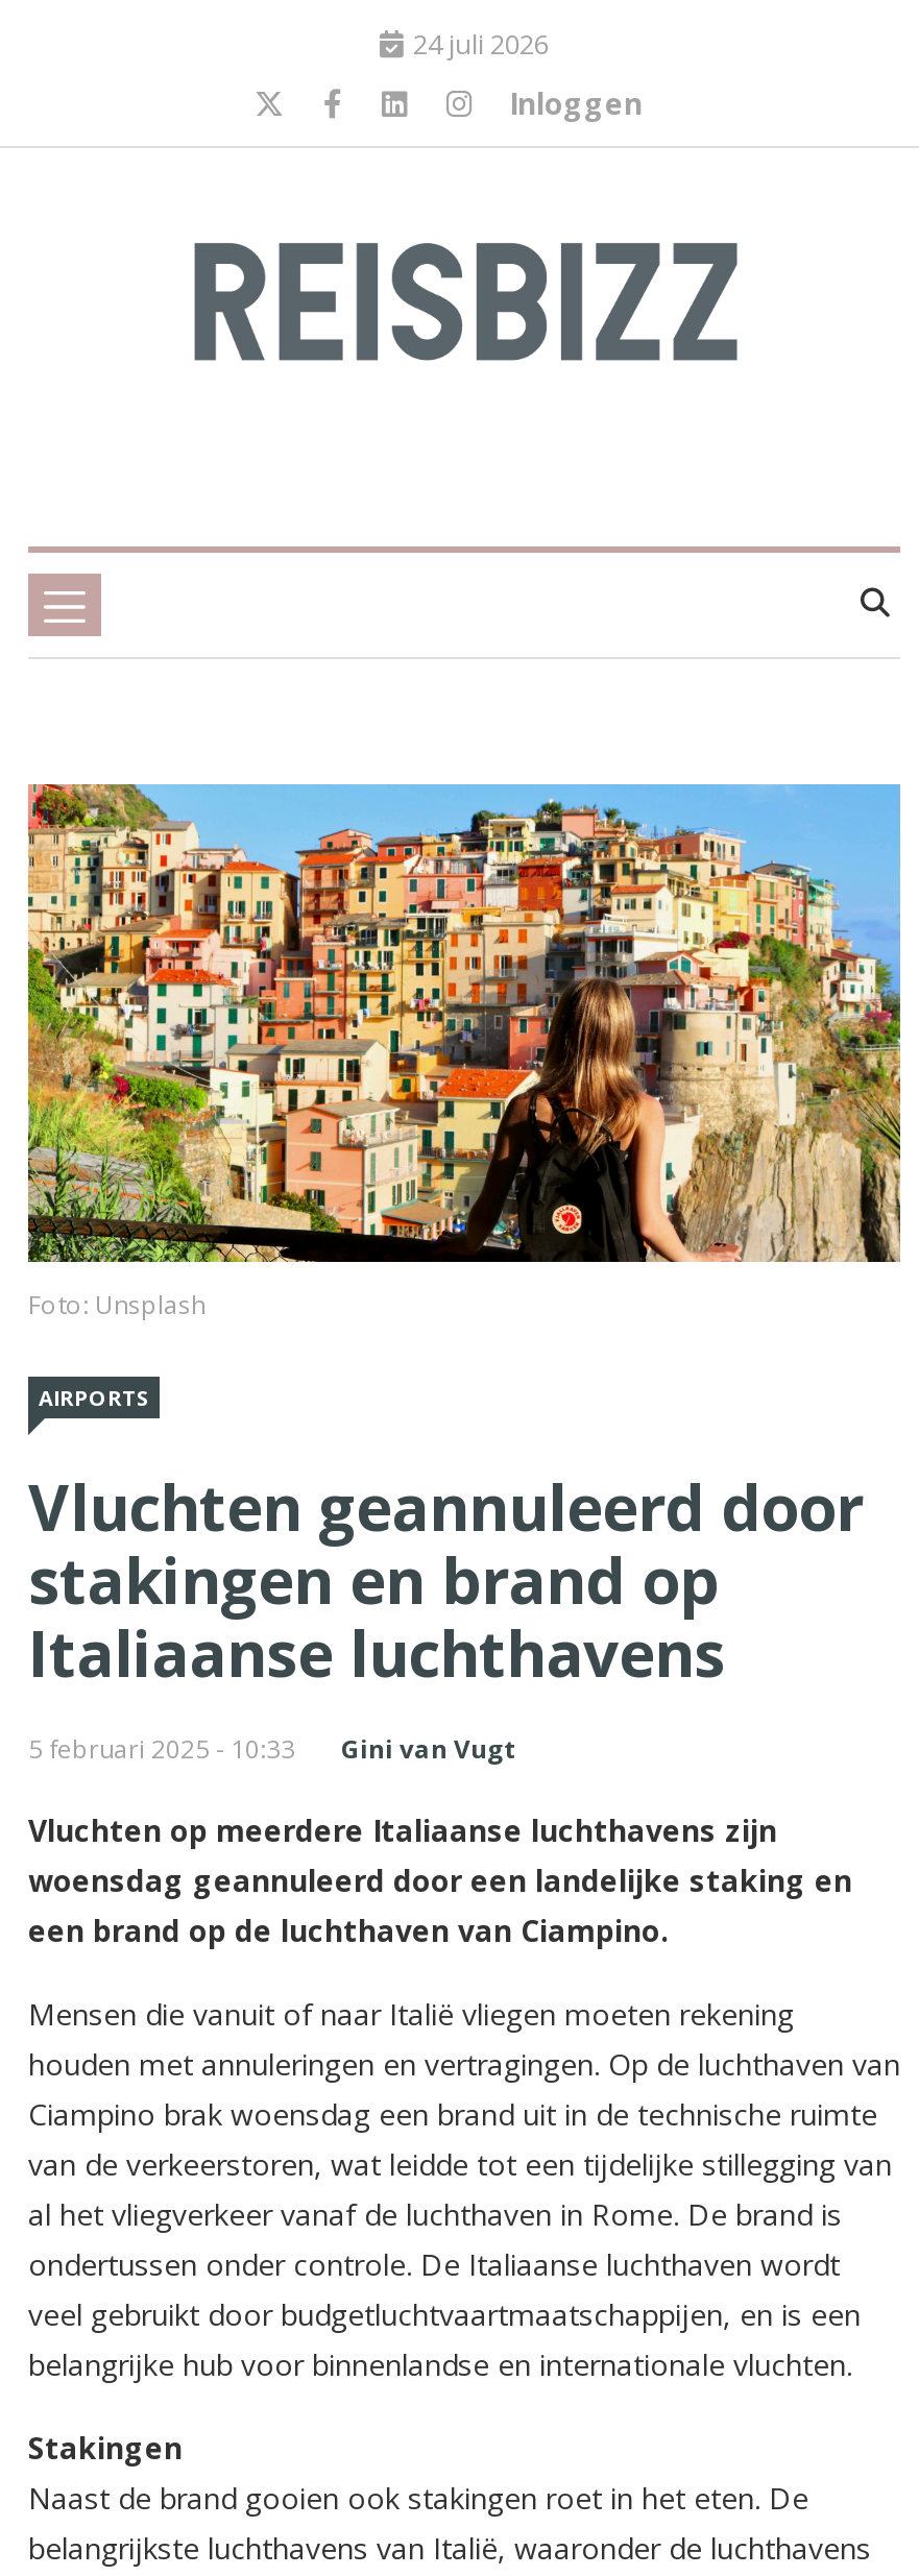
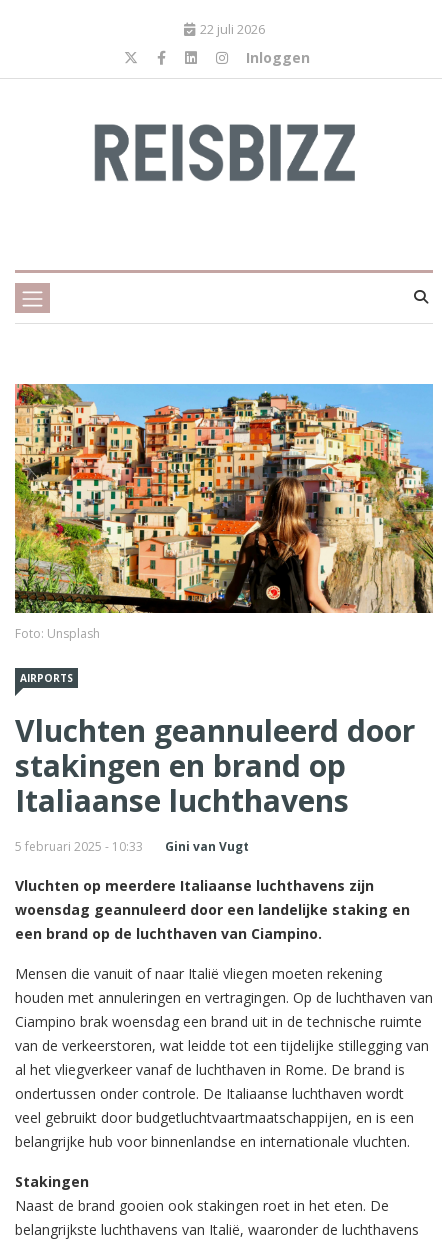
- 24 juli 2026
+ 22 juli 2026
